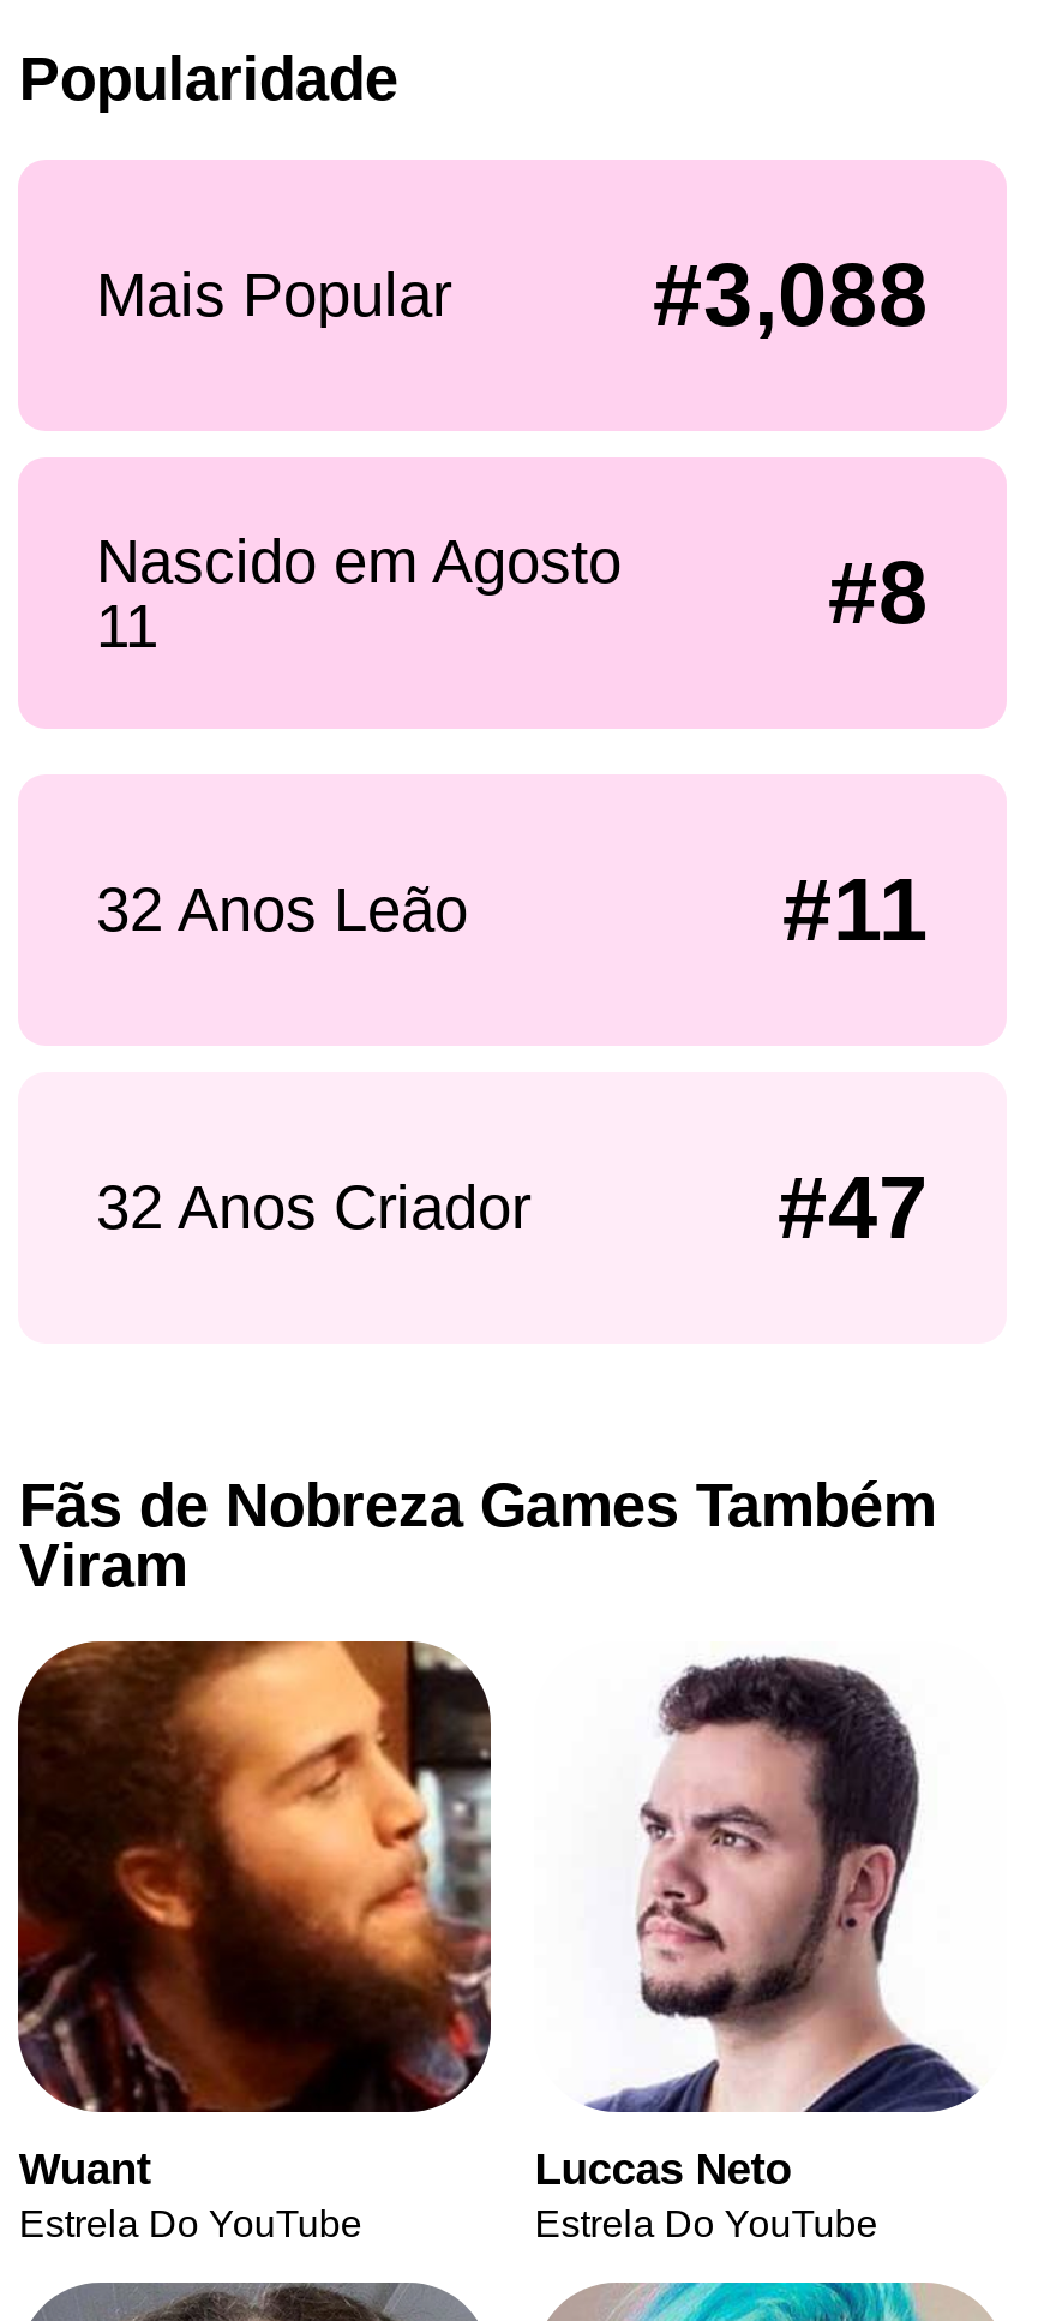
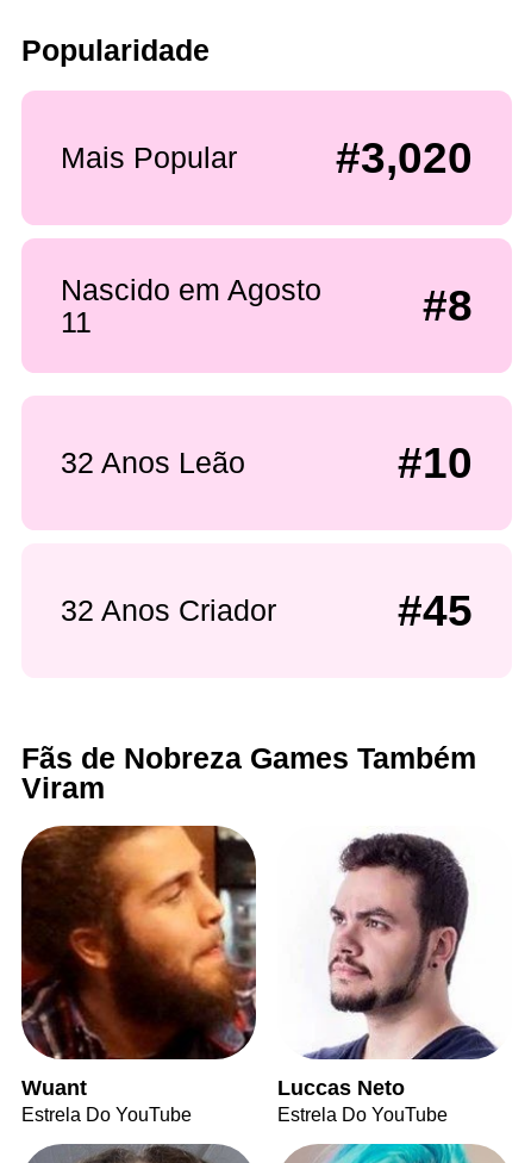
- #3,088
+ #3,020

- #11
+ #10

- #47
+ #45
